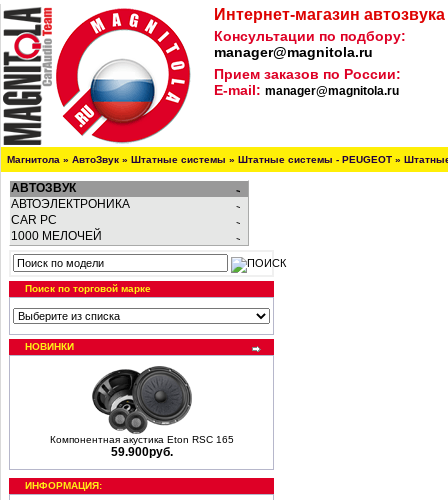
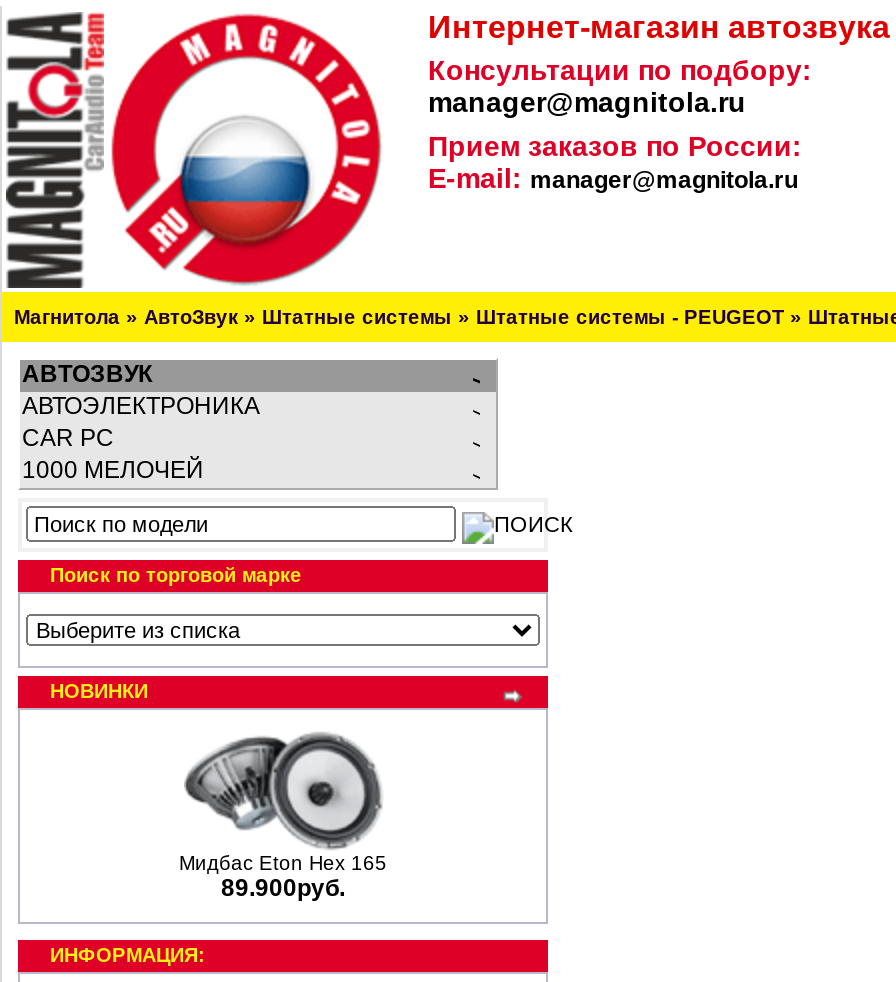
- [image]
- Компонентная акустика Eton RSC 165
- 59.900руб.
+ [image]
+ Мидбас Eton Hex 165
+ 89.900руб.
